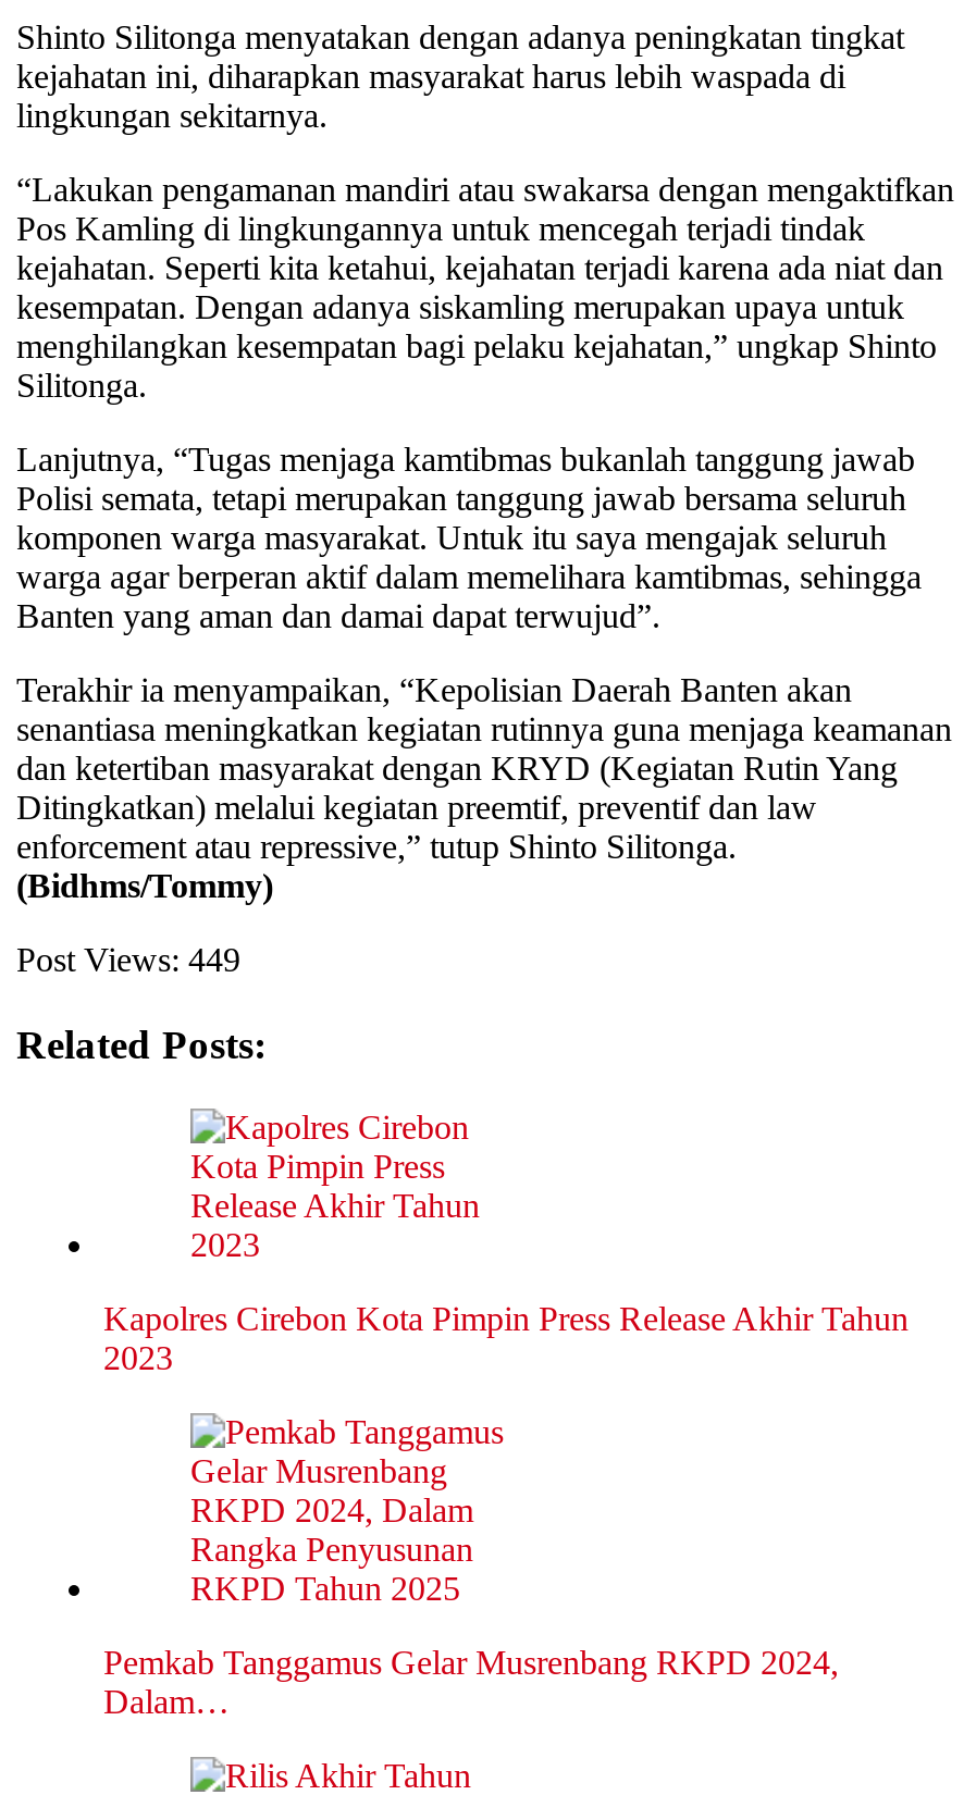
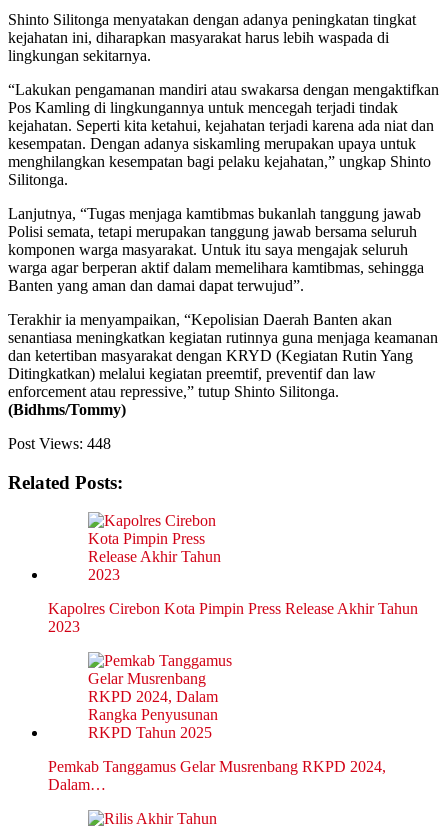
- Post Views: 449
+ Post Views: 448
